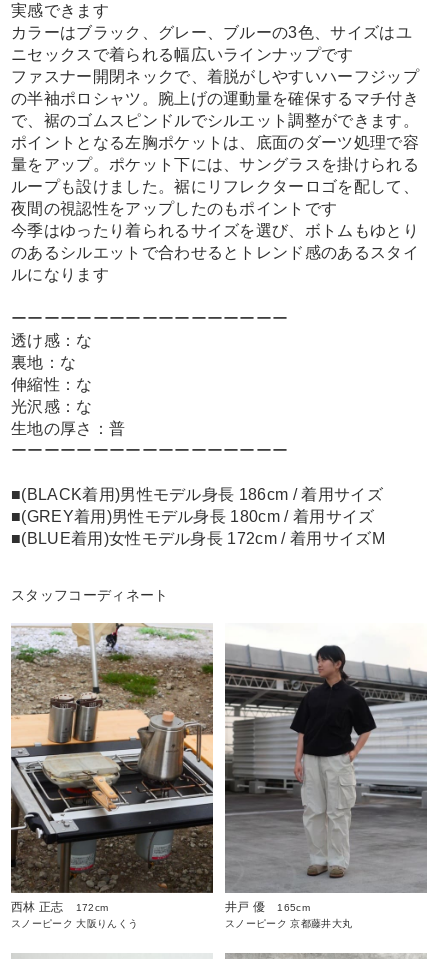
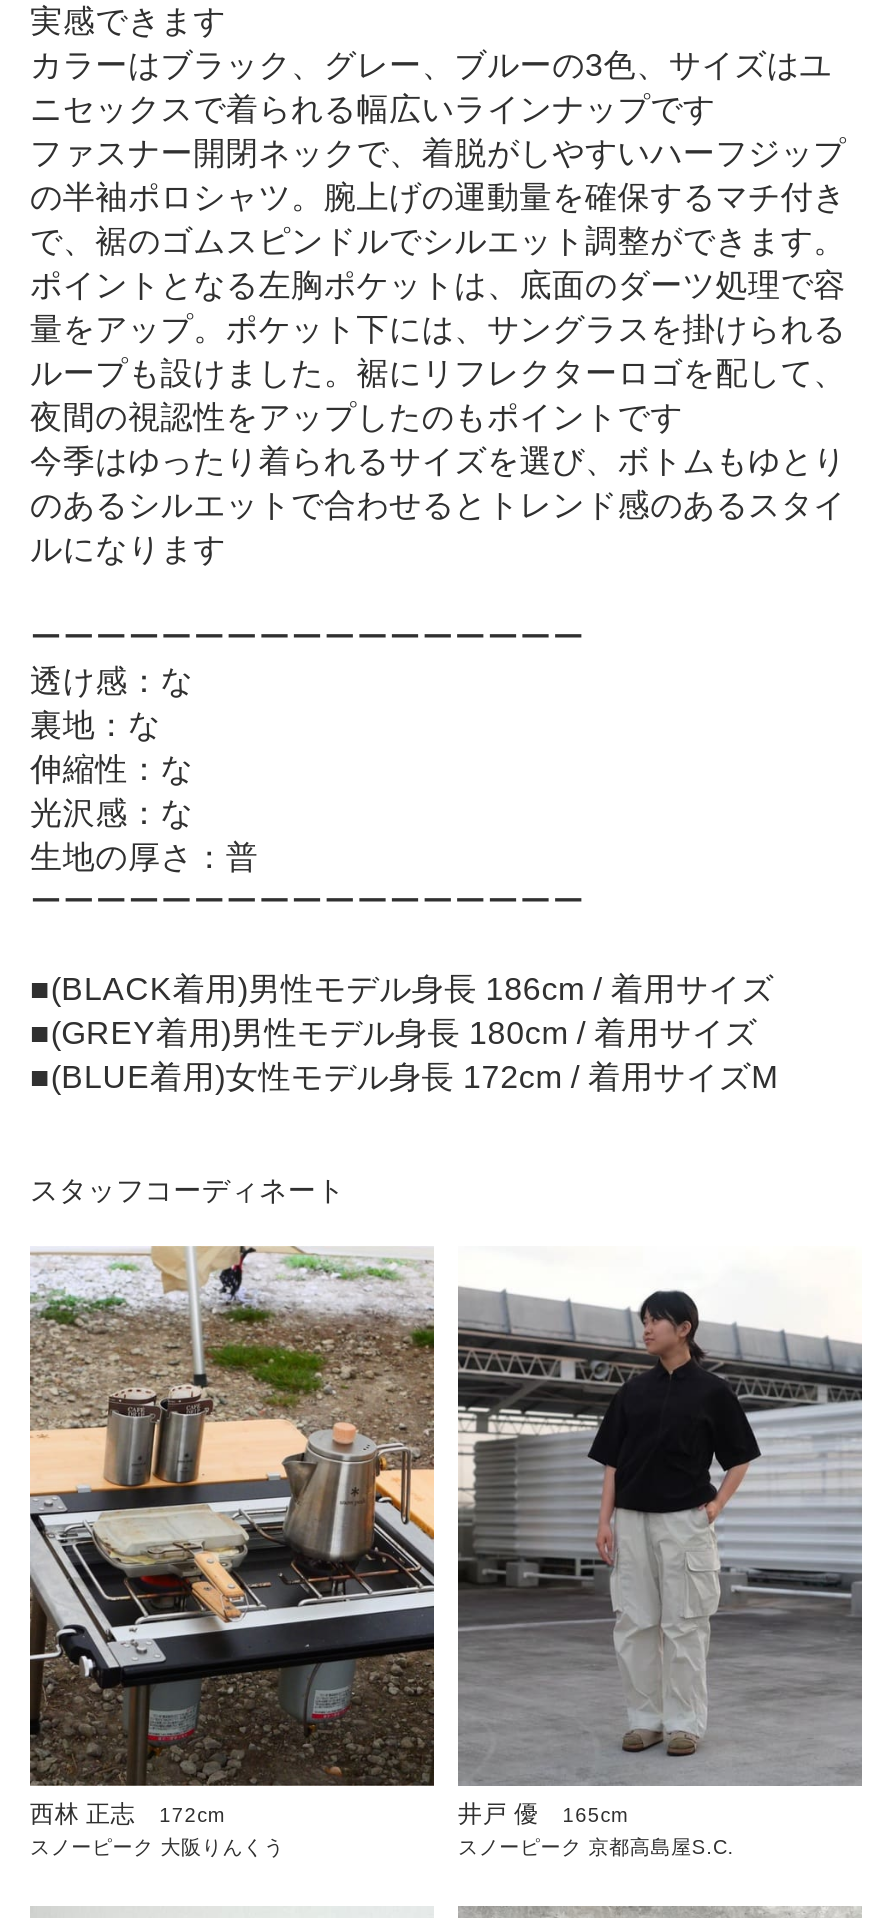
- スノーピーク 京都藤井大丸
+ スノーピーク 京都高島屋S.C.
